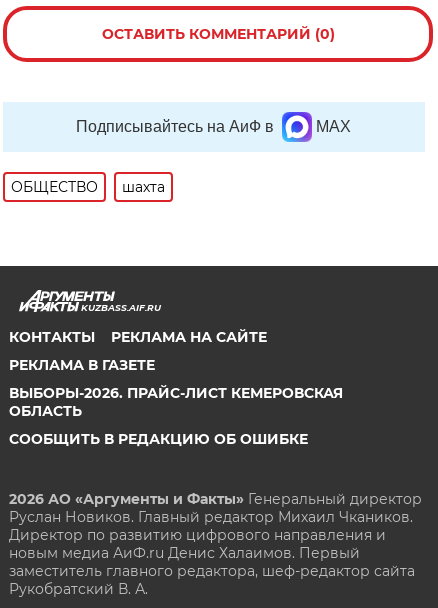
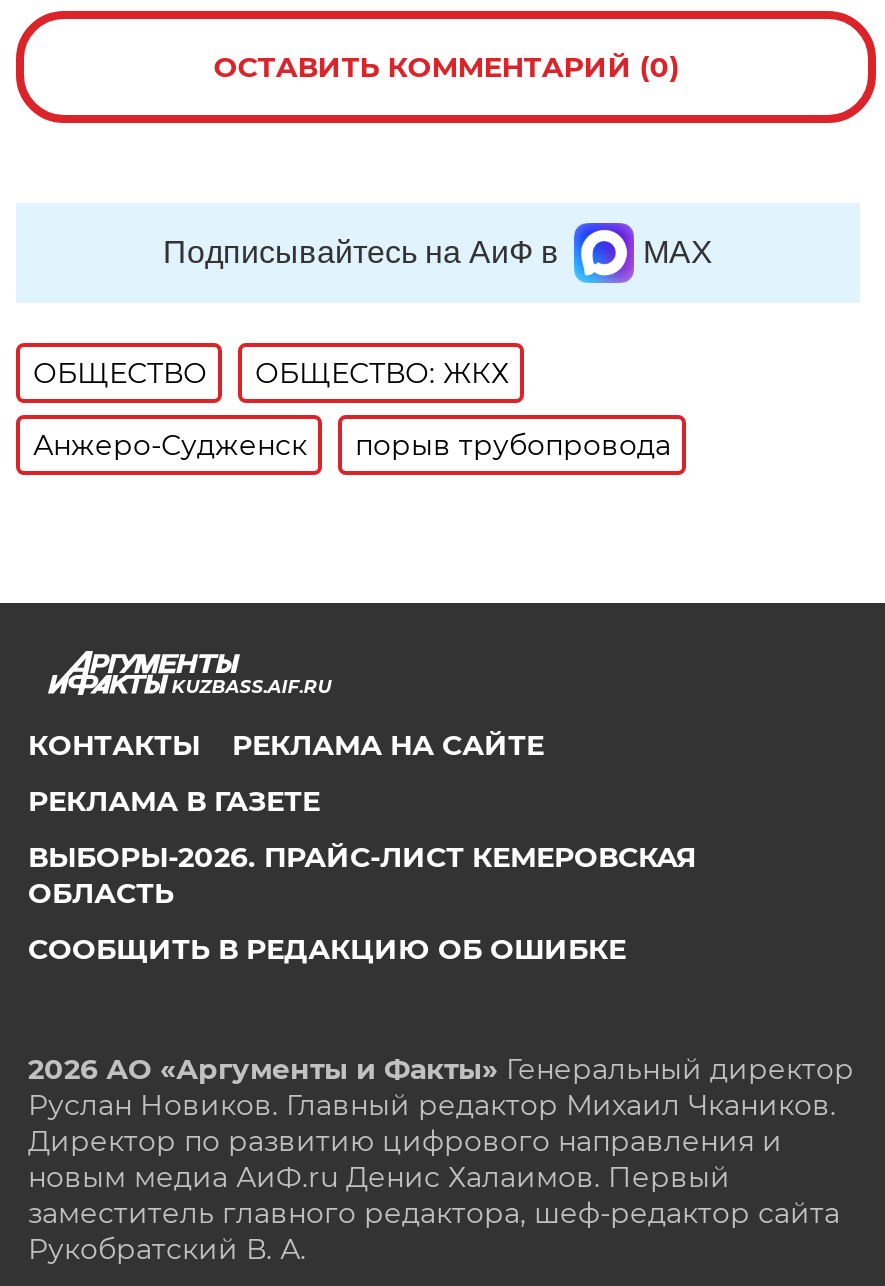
- шахта
+ ОБЩЕСТВО: ЖКХ
+ Анжеро-Судженск
+ порыв трубопровода
